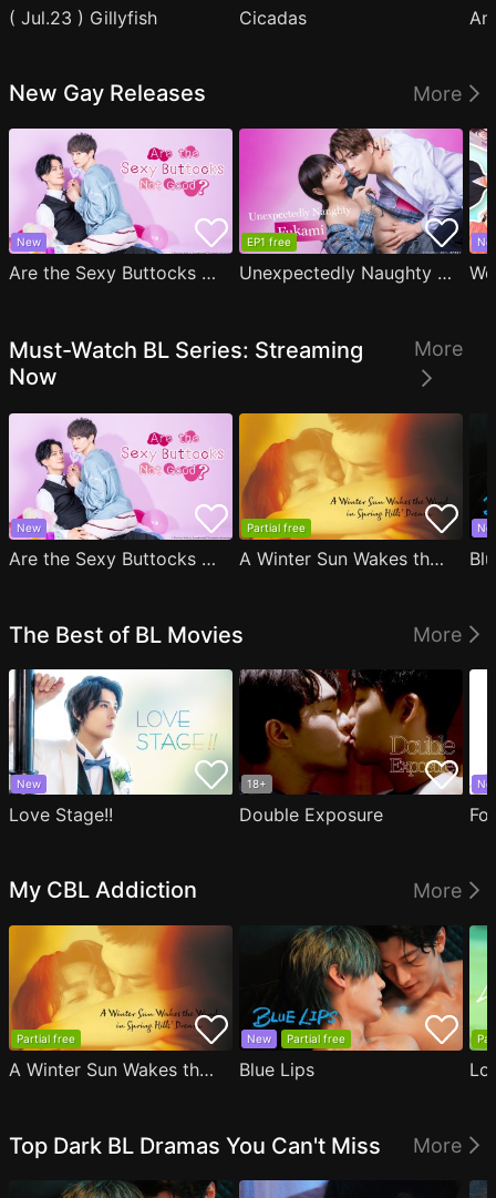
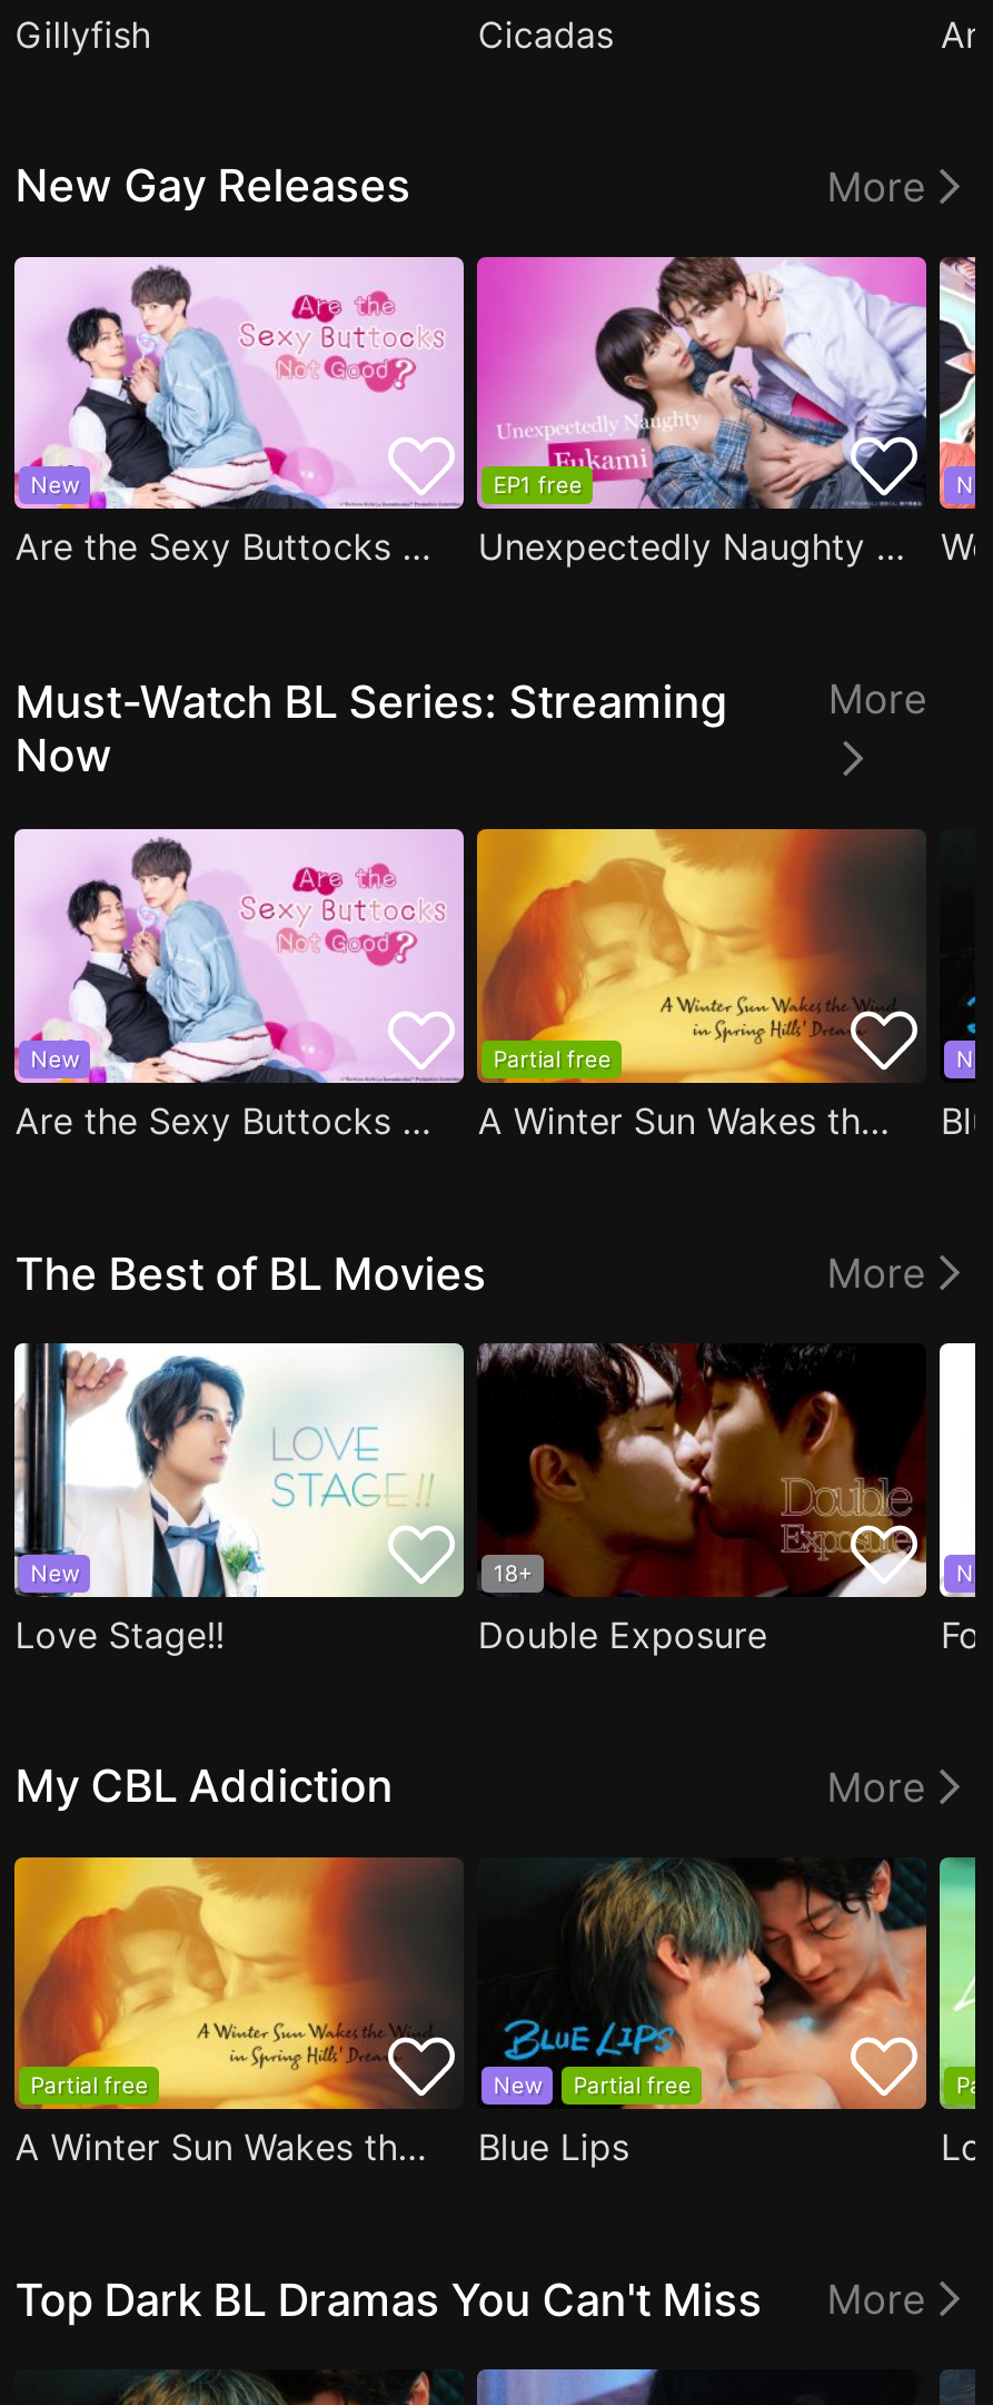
- ( Jul.23 ) Gillyfish
+ Gillyfish
